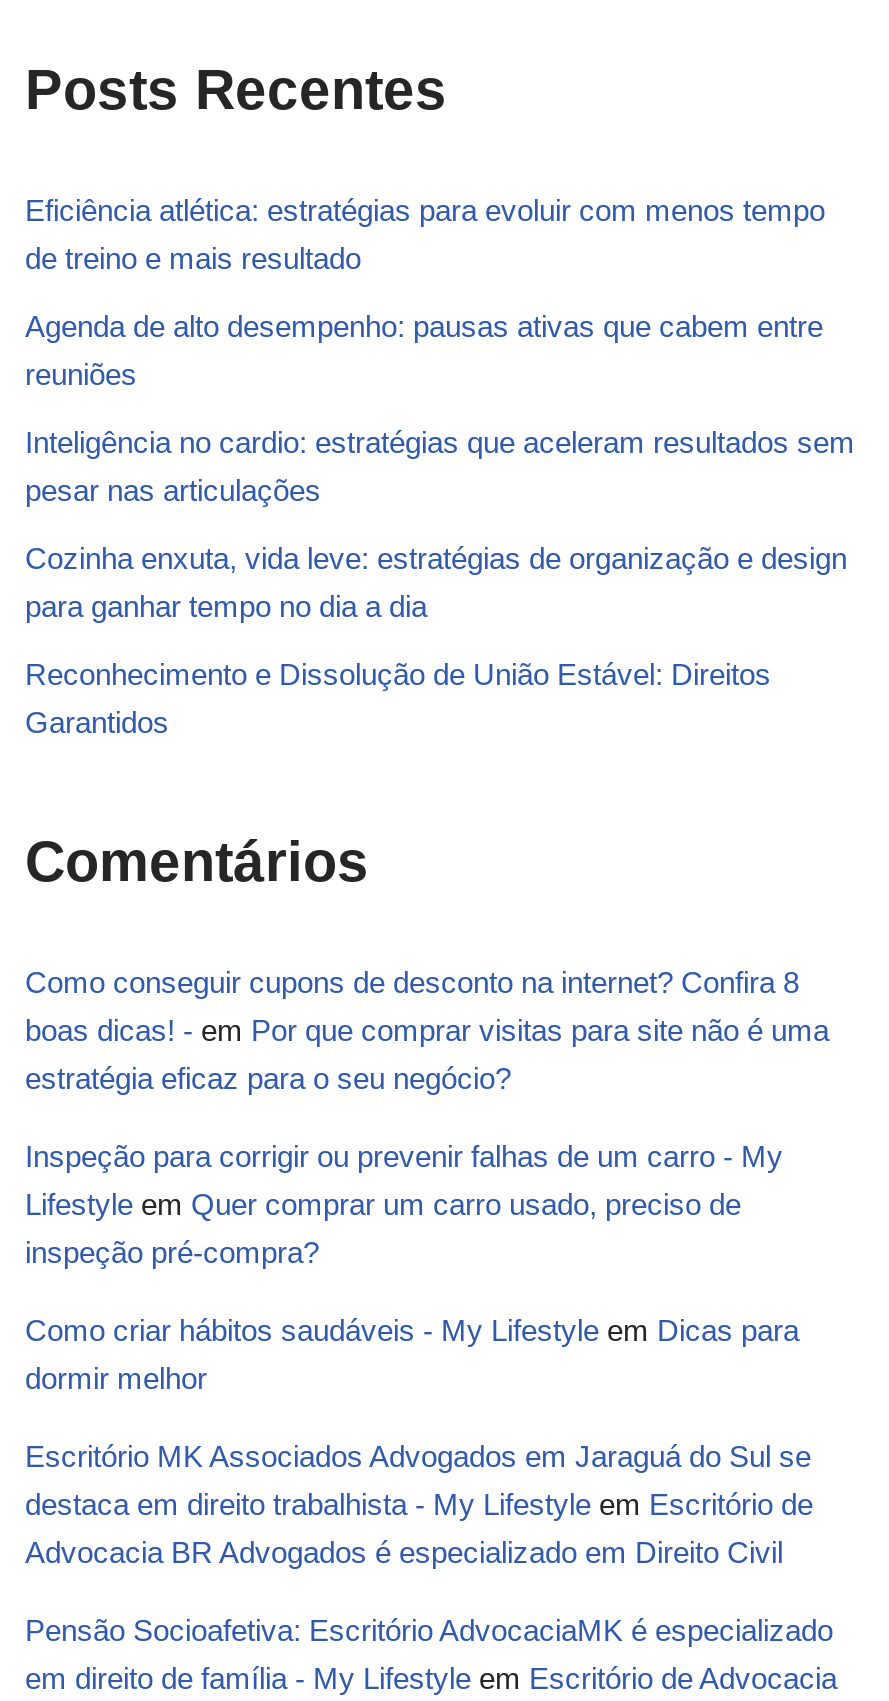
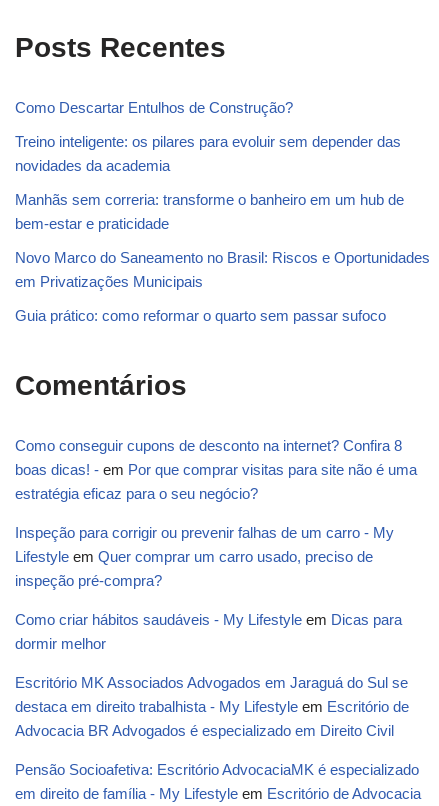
- Eficiência atlética: estratégias para evoluir com menos tempo
- de treino e mais resultado
+ Como Descartar Entulhos de Construção?

- Agenda de alto desempenho: pausas ativas que cabem entre
- reuniões
+ Treino inteligente: os pilares para evoluir sem depender das
+ novidades da academia

- Inteligência no cardio: estratégias que aceleram resultados sem
- pesar nas articulações
+ Manhãs sem correria: transforme o banheiro em um hub de
+ bem-estar e praticidade

- Cozinha enxuta, vida leve: estratégias de organização e design
- para ganhar tempo no dia a dia
+ Novo Marco do Saneamento no Brasil: Riscos e Oportunidades
+ em Privatizações Municipais

- Reconhecimento e Dissolução de União Estável: Direitos
- Garantidos
+ Guia prático: como reformar o quarto sem passar sufoco
